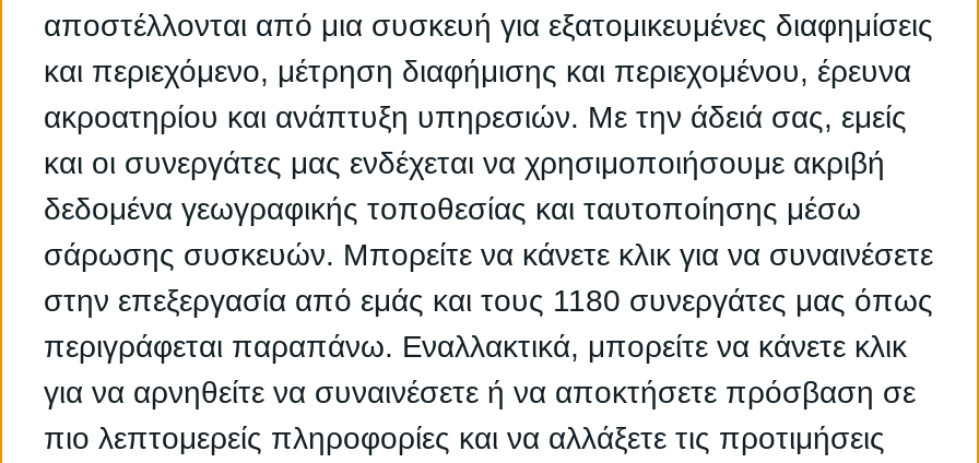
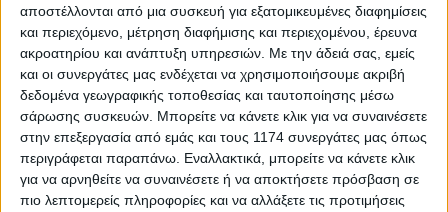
- στην επεξεργασία από εμάς και τους 1180 συνεργάτες μας όπως
+ στην επεξεργασία από εμάς και τους 1174 συνεργάτες μας όπως
